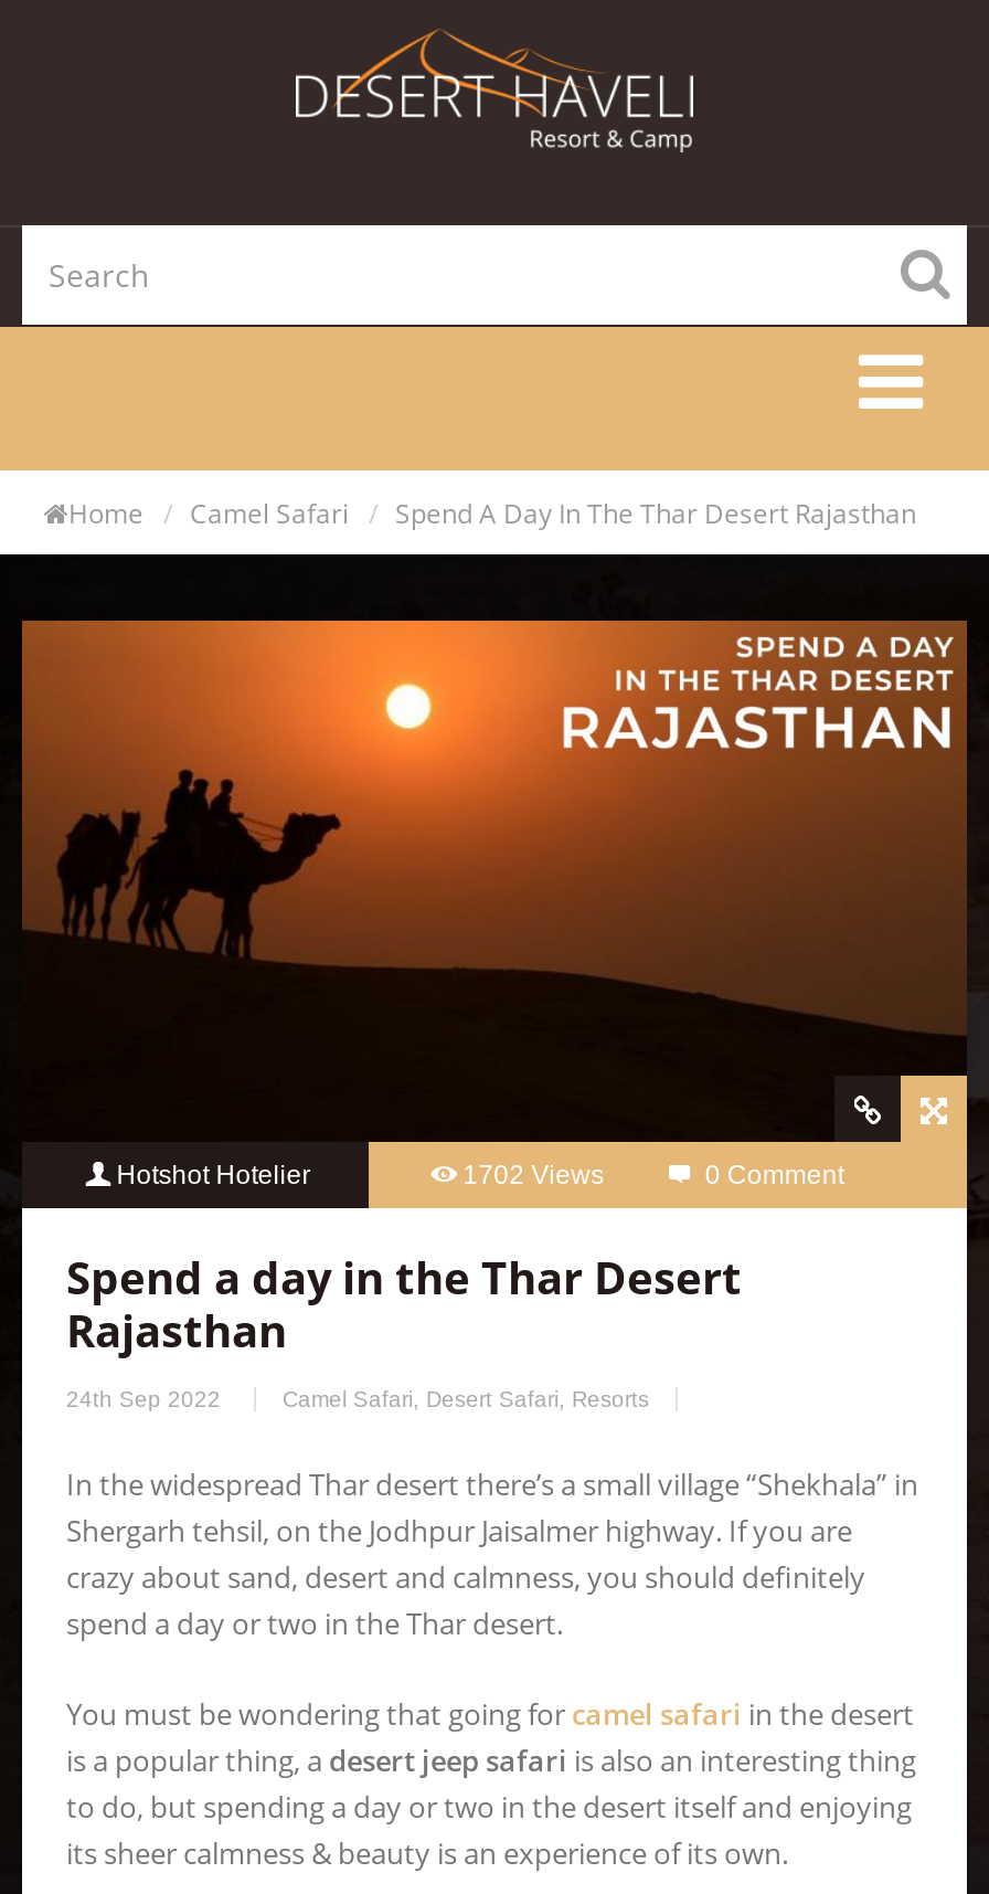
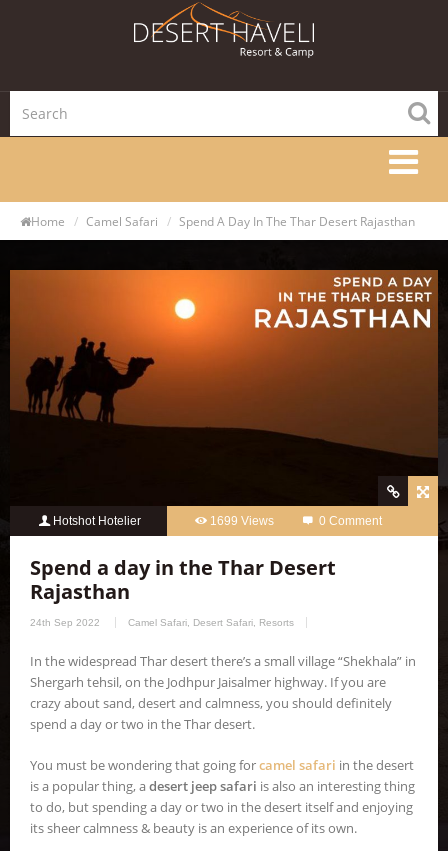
- 1702 Views
+ 1699 Views
